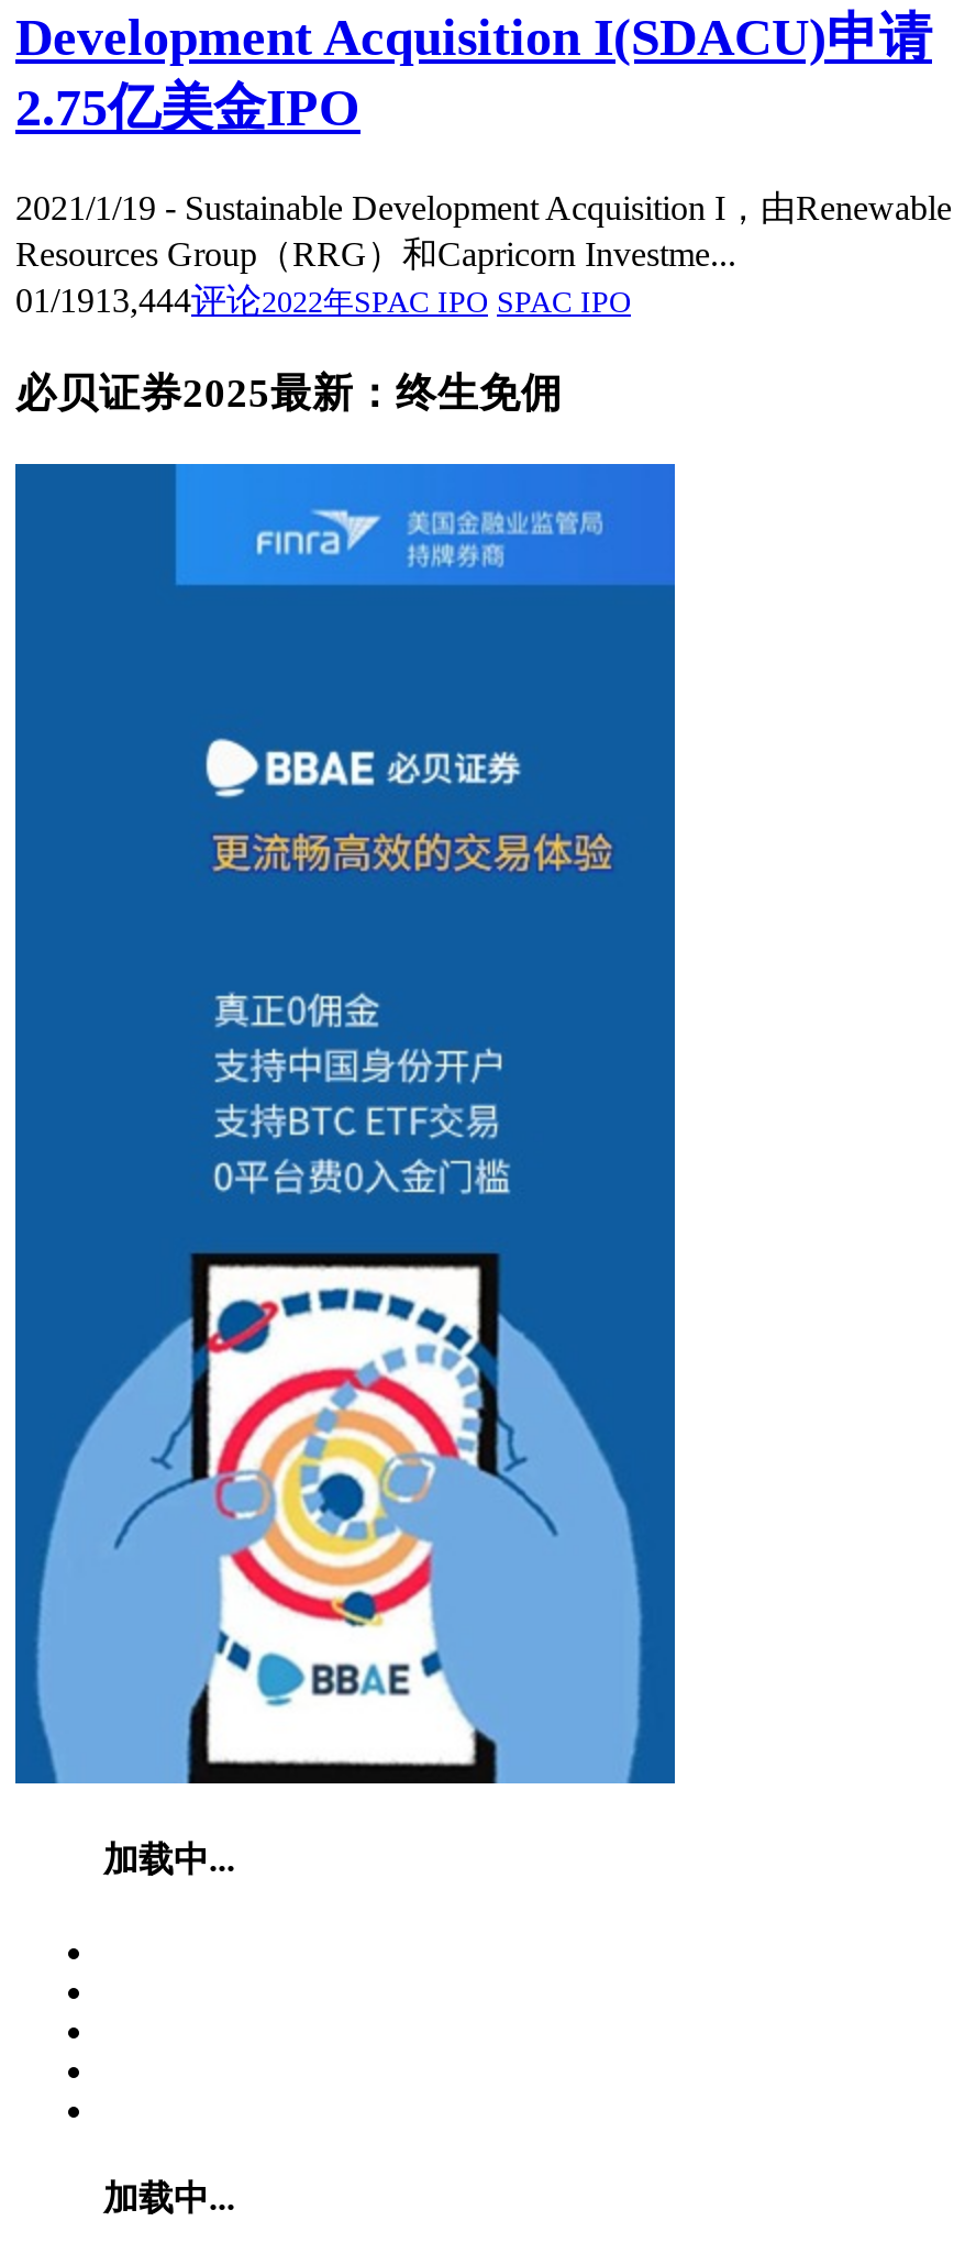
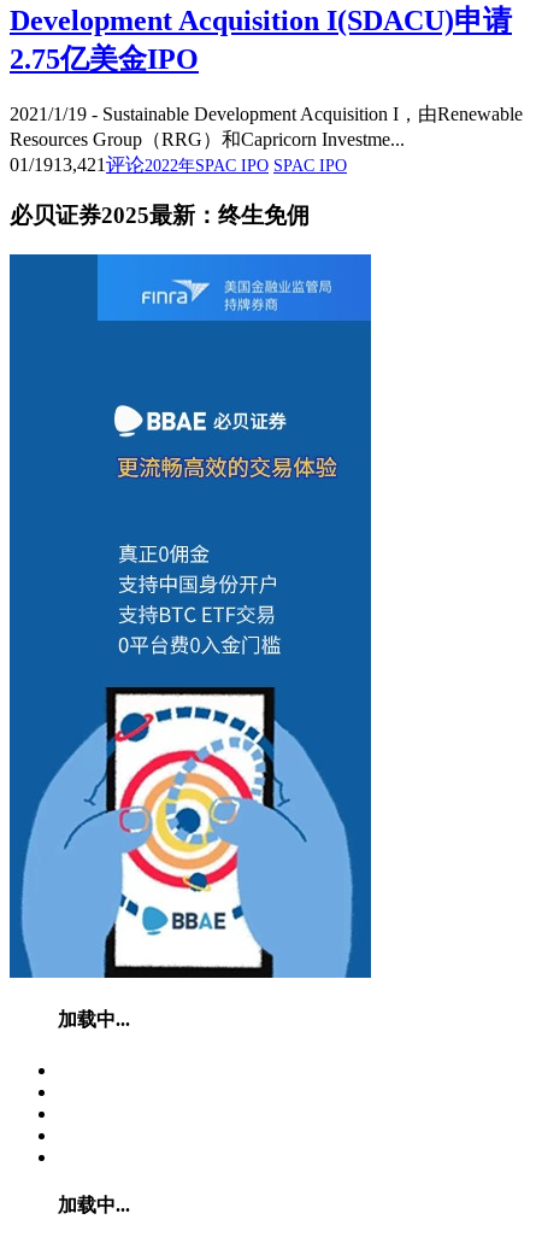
- 01/1913,444评论2022年SPAC IPO SPAC IPO
+ 01/1913,421评论2022年SPAC IPO SPAC IPO
